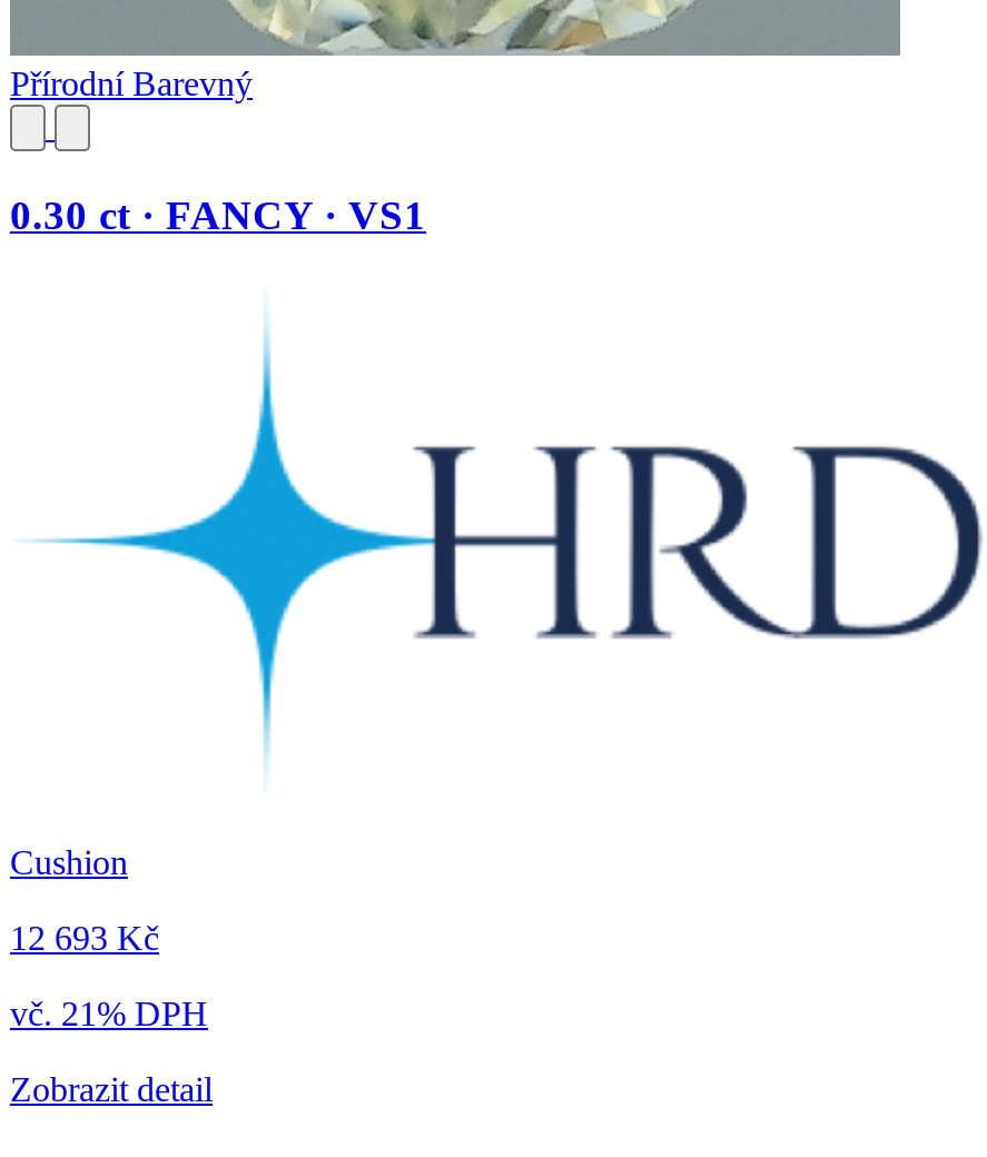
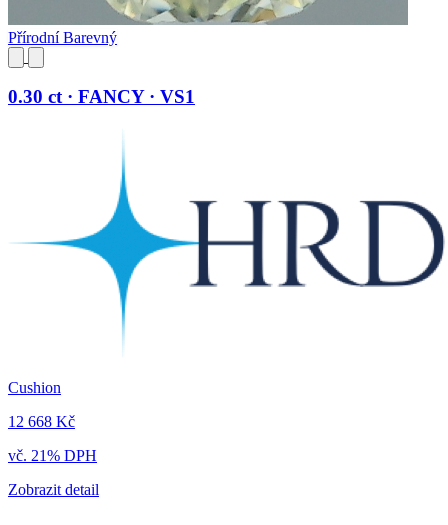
- 12 693 Kč
+ 12 668 Kč
